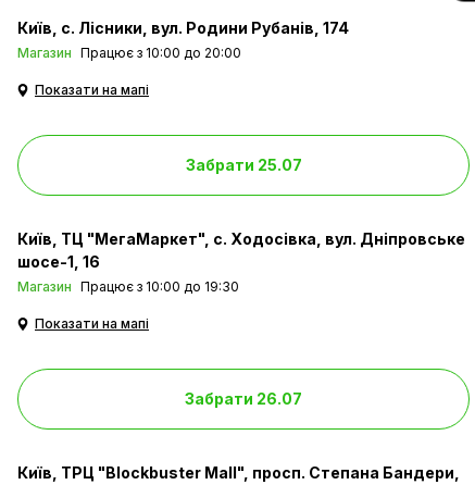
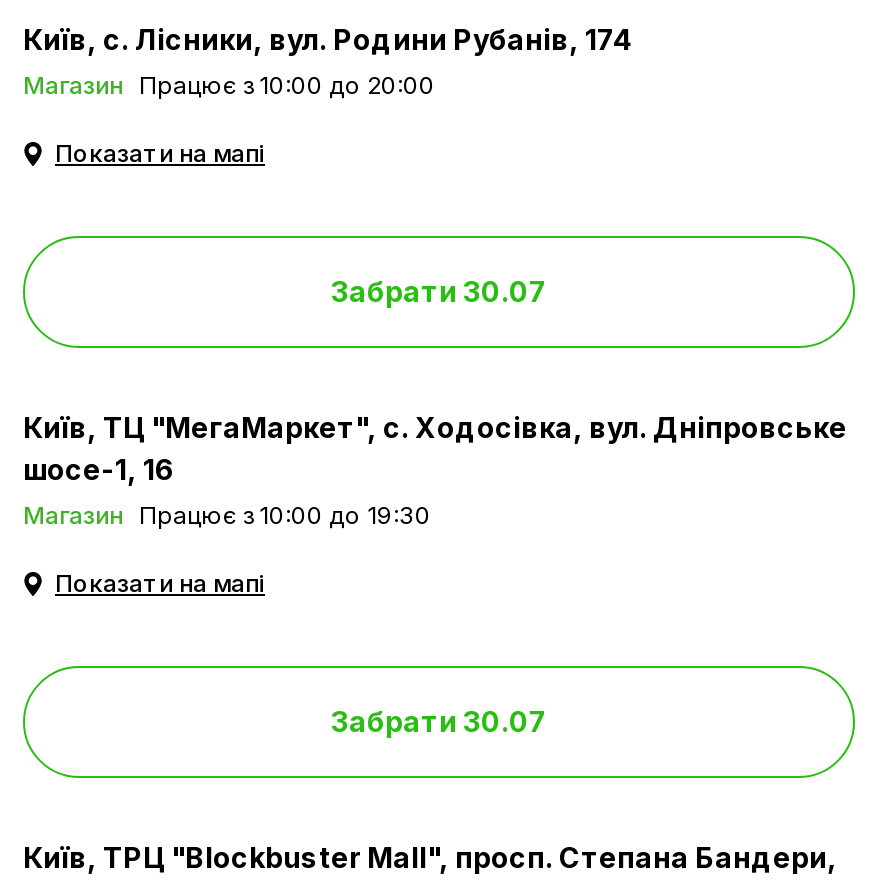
- Забрати 25.07
+ Забрати 30.07

- Забрати 26.07
+ Забрати 30.07
